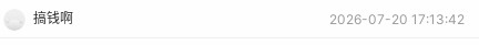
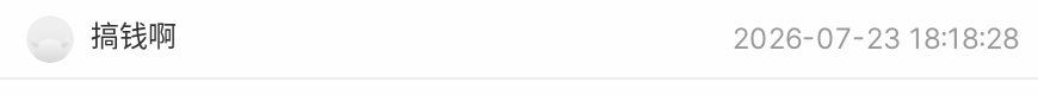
- 2026-07-20 17:13:42
+ 2026-07-23 18:18:28
